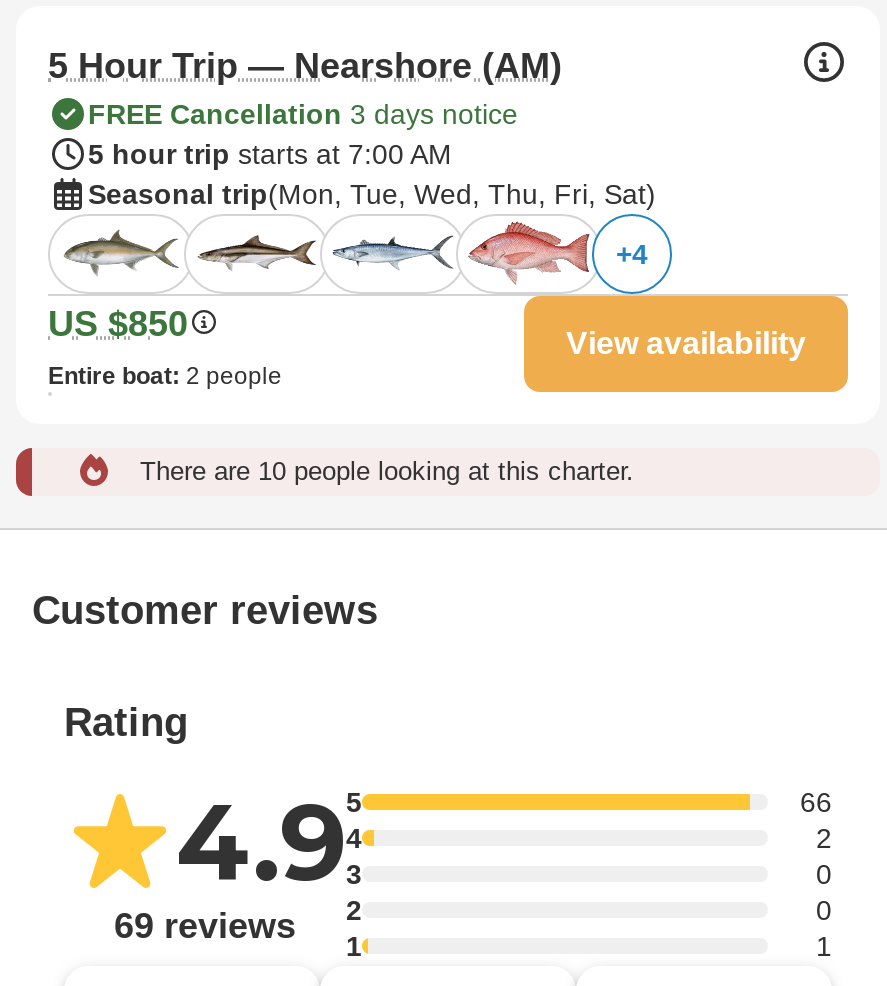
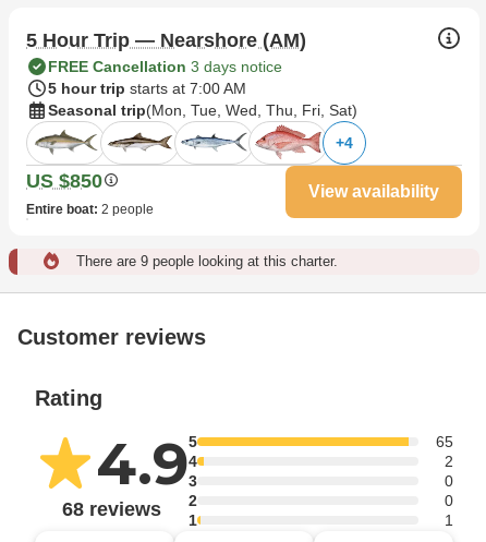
- There are 10 people looking at this charter.
+ There are 9 people looking at this charter.

- 66
+ 65

- 69 reviews 2 1
+ 68 reviews 2 1
